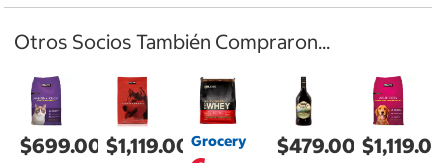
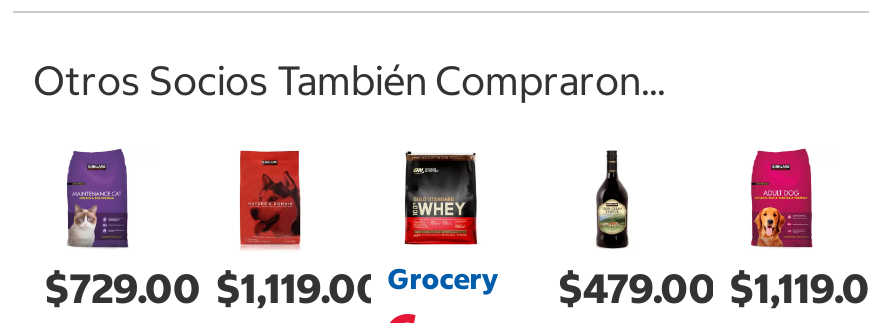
- $699.00
+ $729.00
